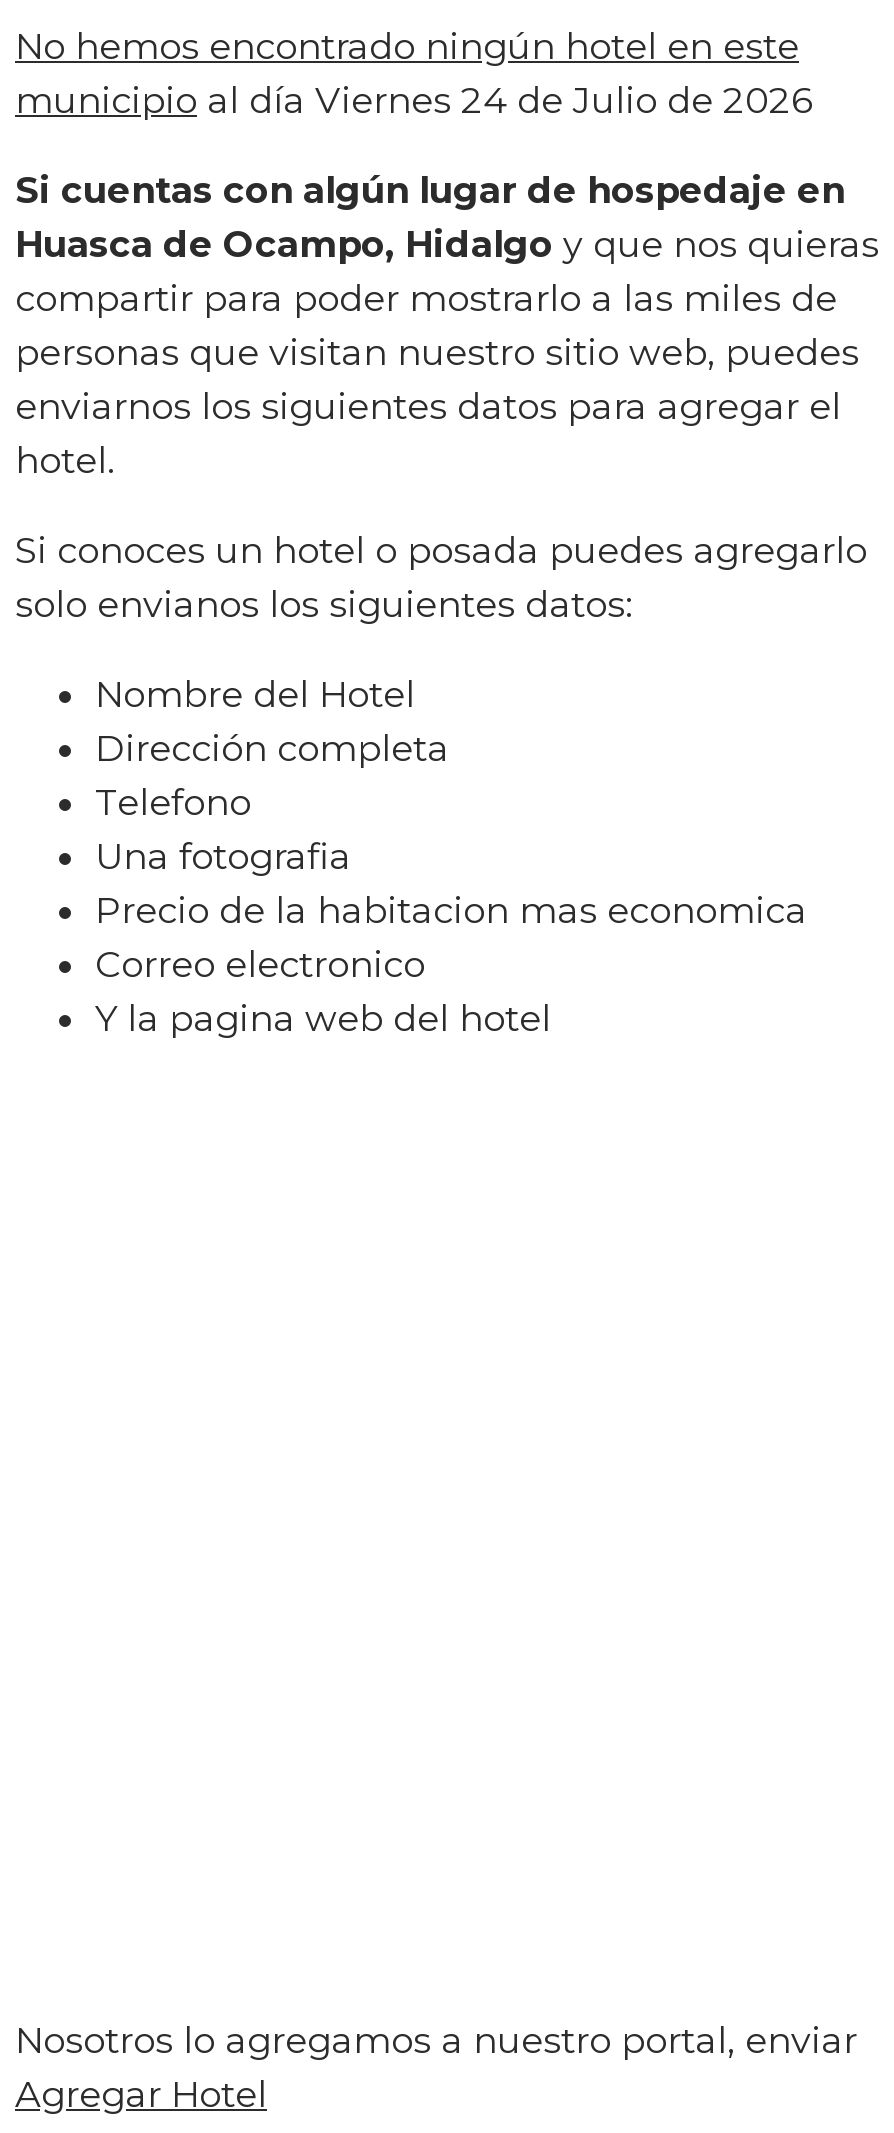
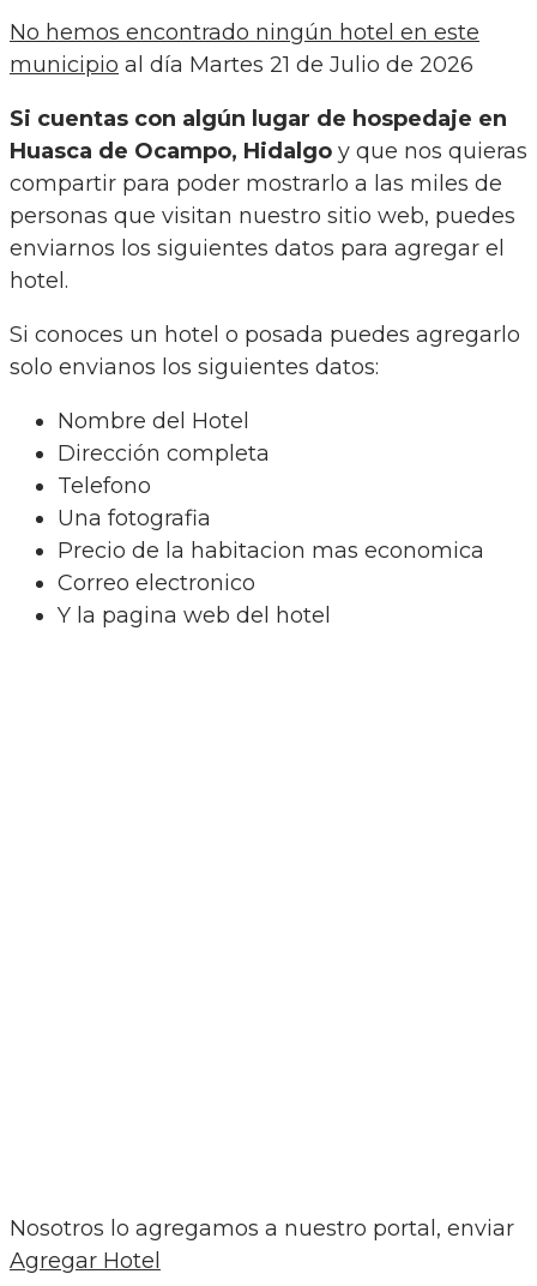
- municipio al día Viernes 24 de Julio de 2026
+ municipio al día Martes 21 de Julio de 2026
